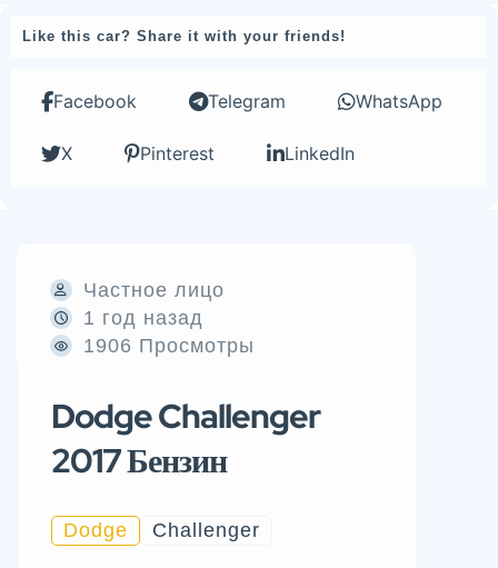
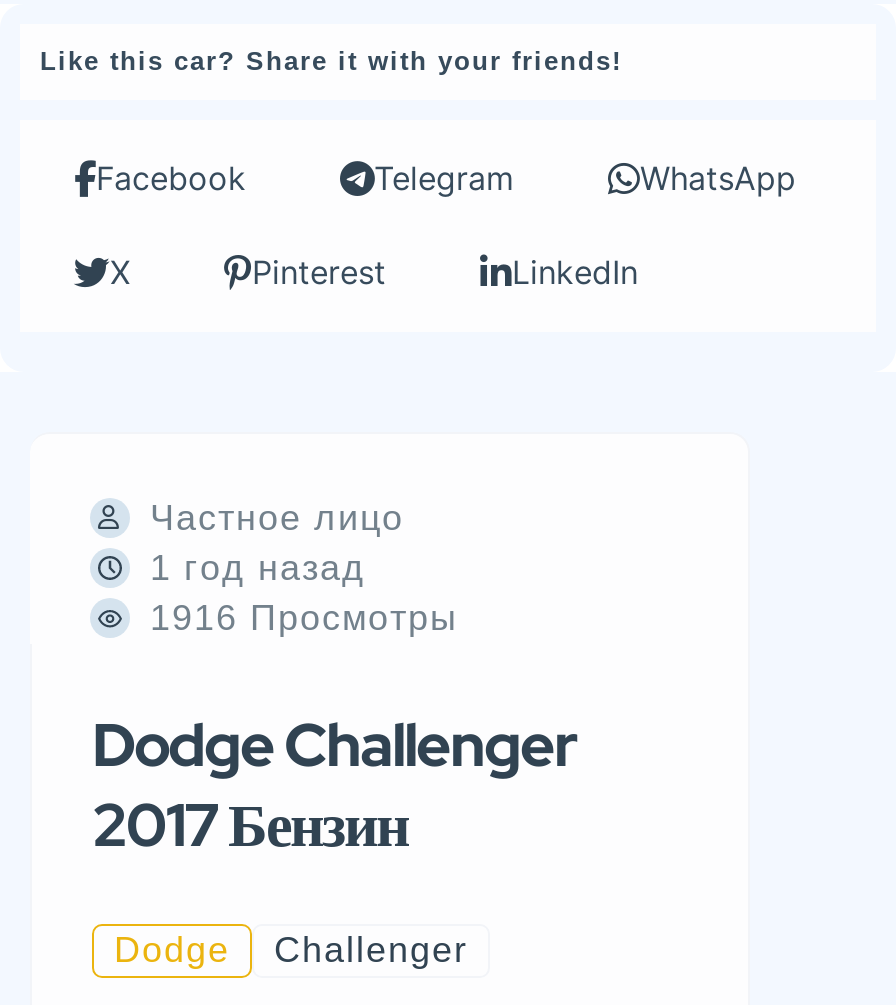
- 1906 Просмотры
+ 1916 Просмотры
